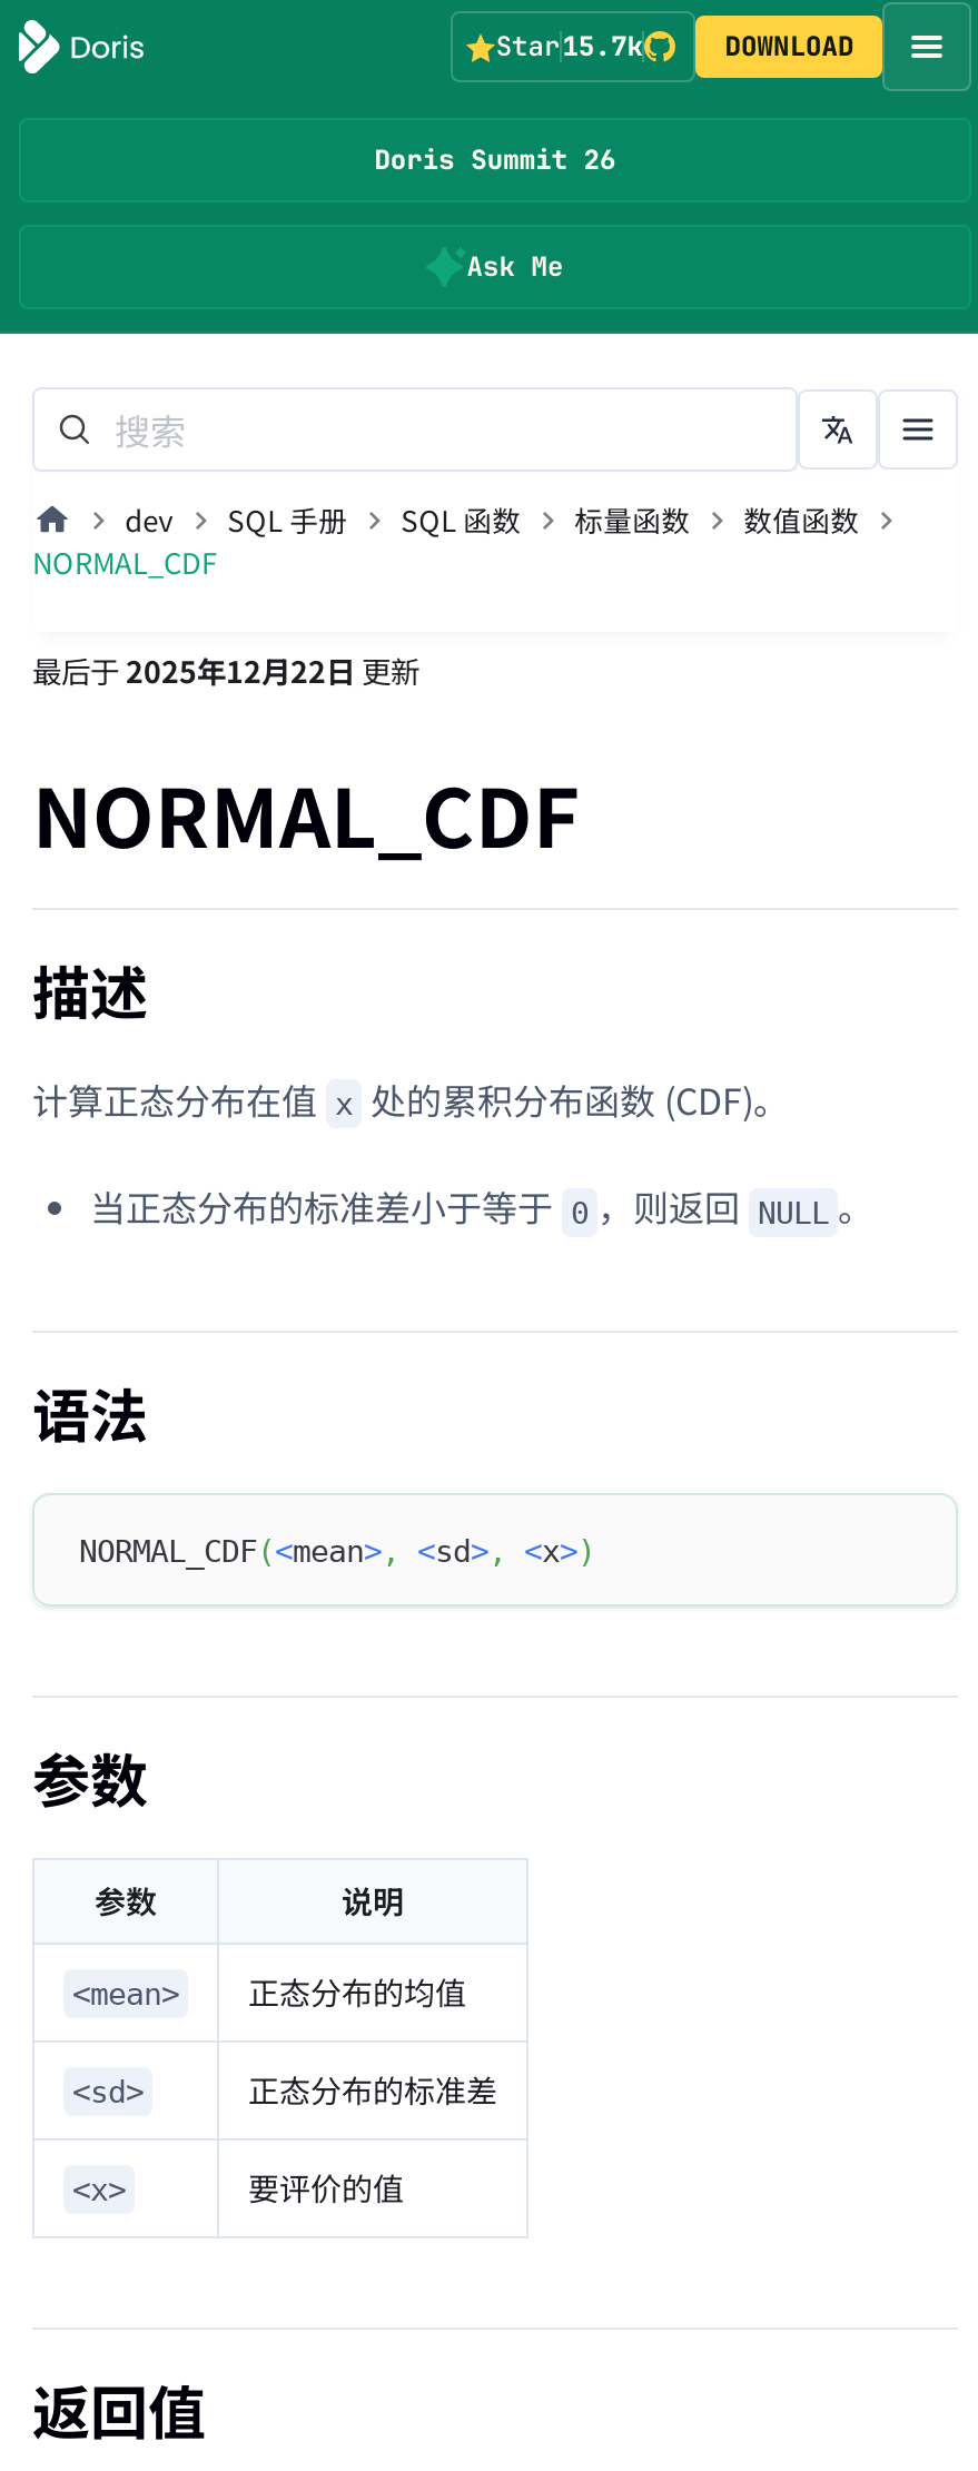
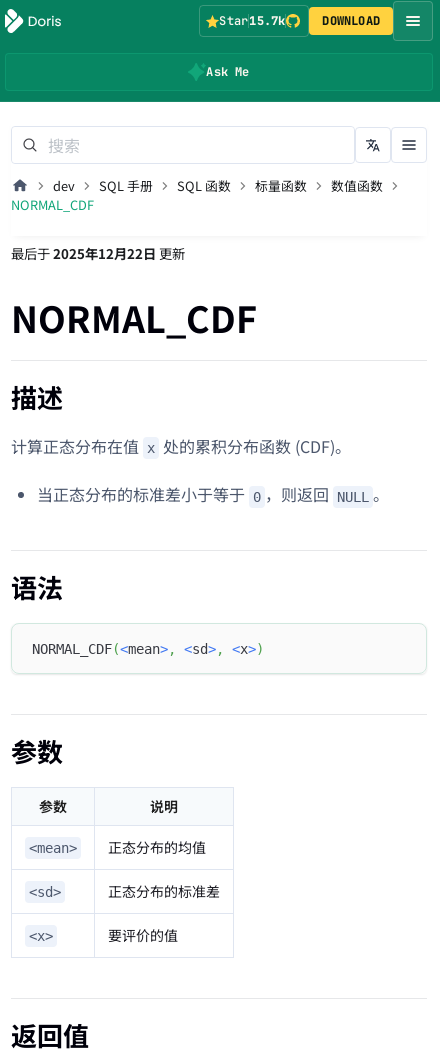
- Doris Summit 26
